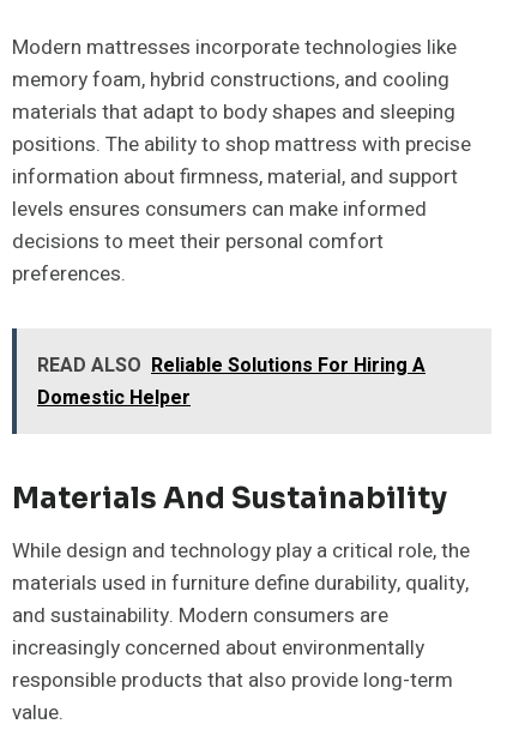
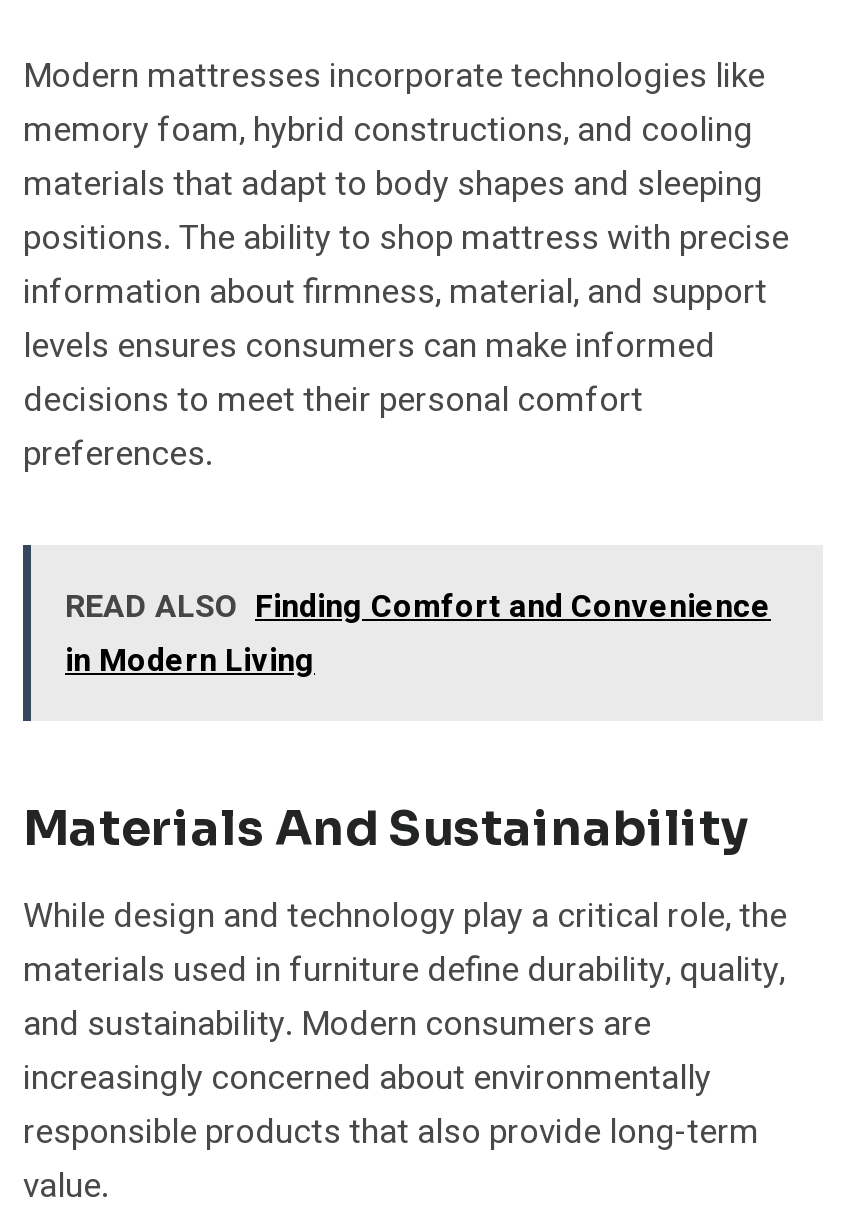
- READ ALSO Reliable Solutions For Hiring A
- Domestic Helper
+ READ ALSO Finding Comfort and Convenience
+ in Modern Living
